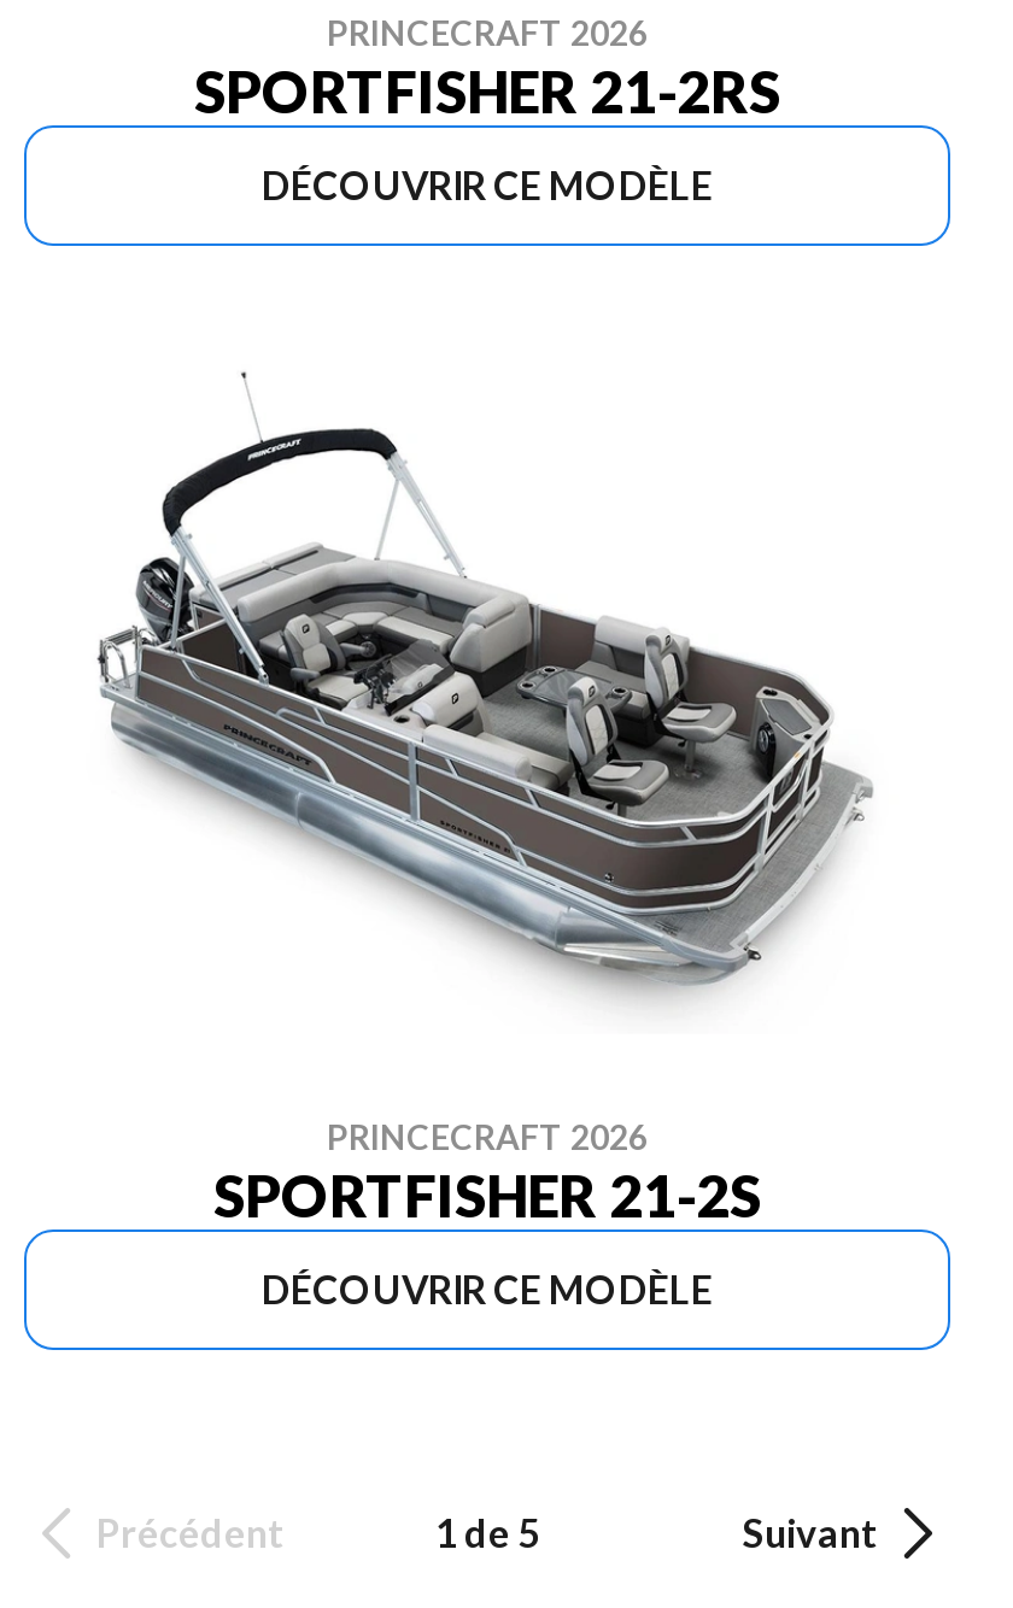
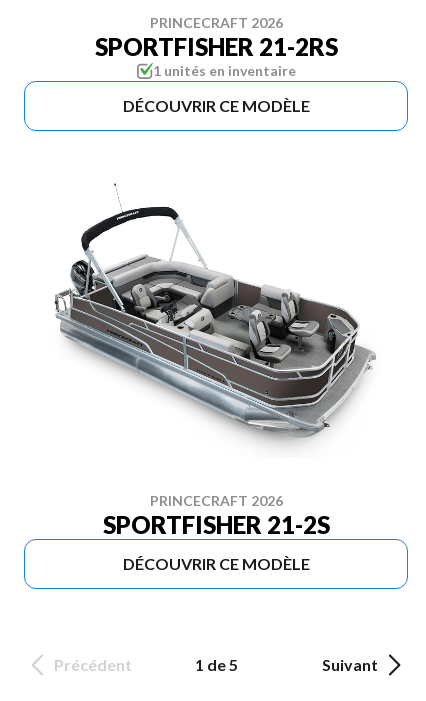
+ 1 unités en inventaire
